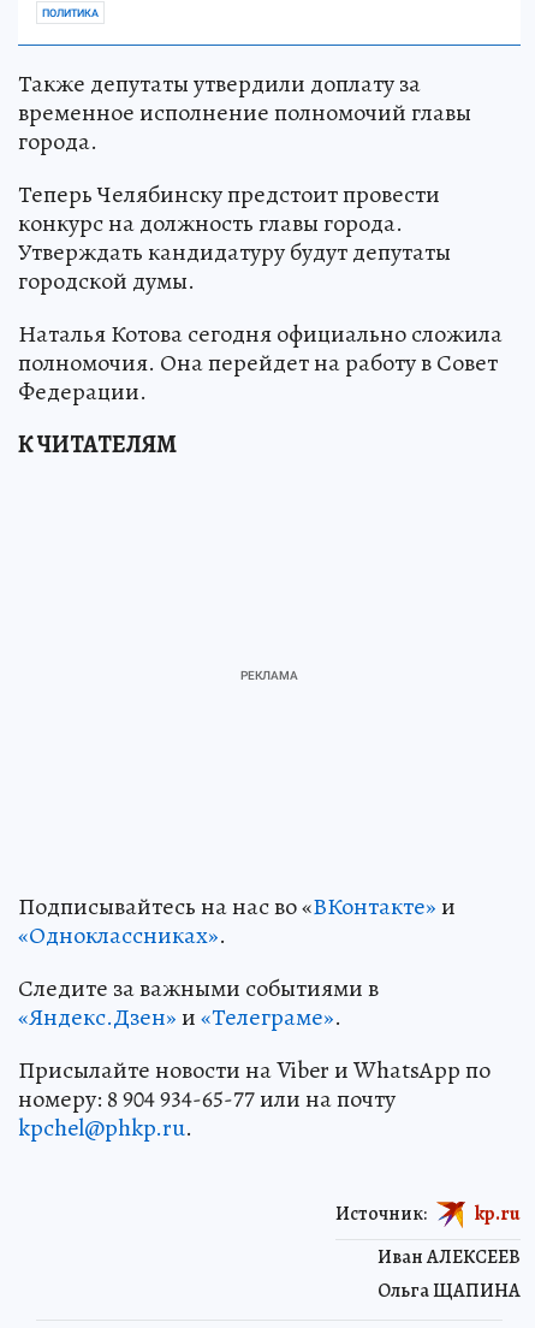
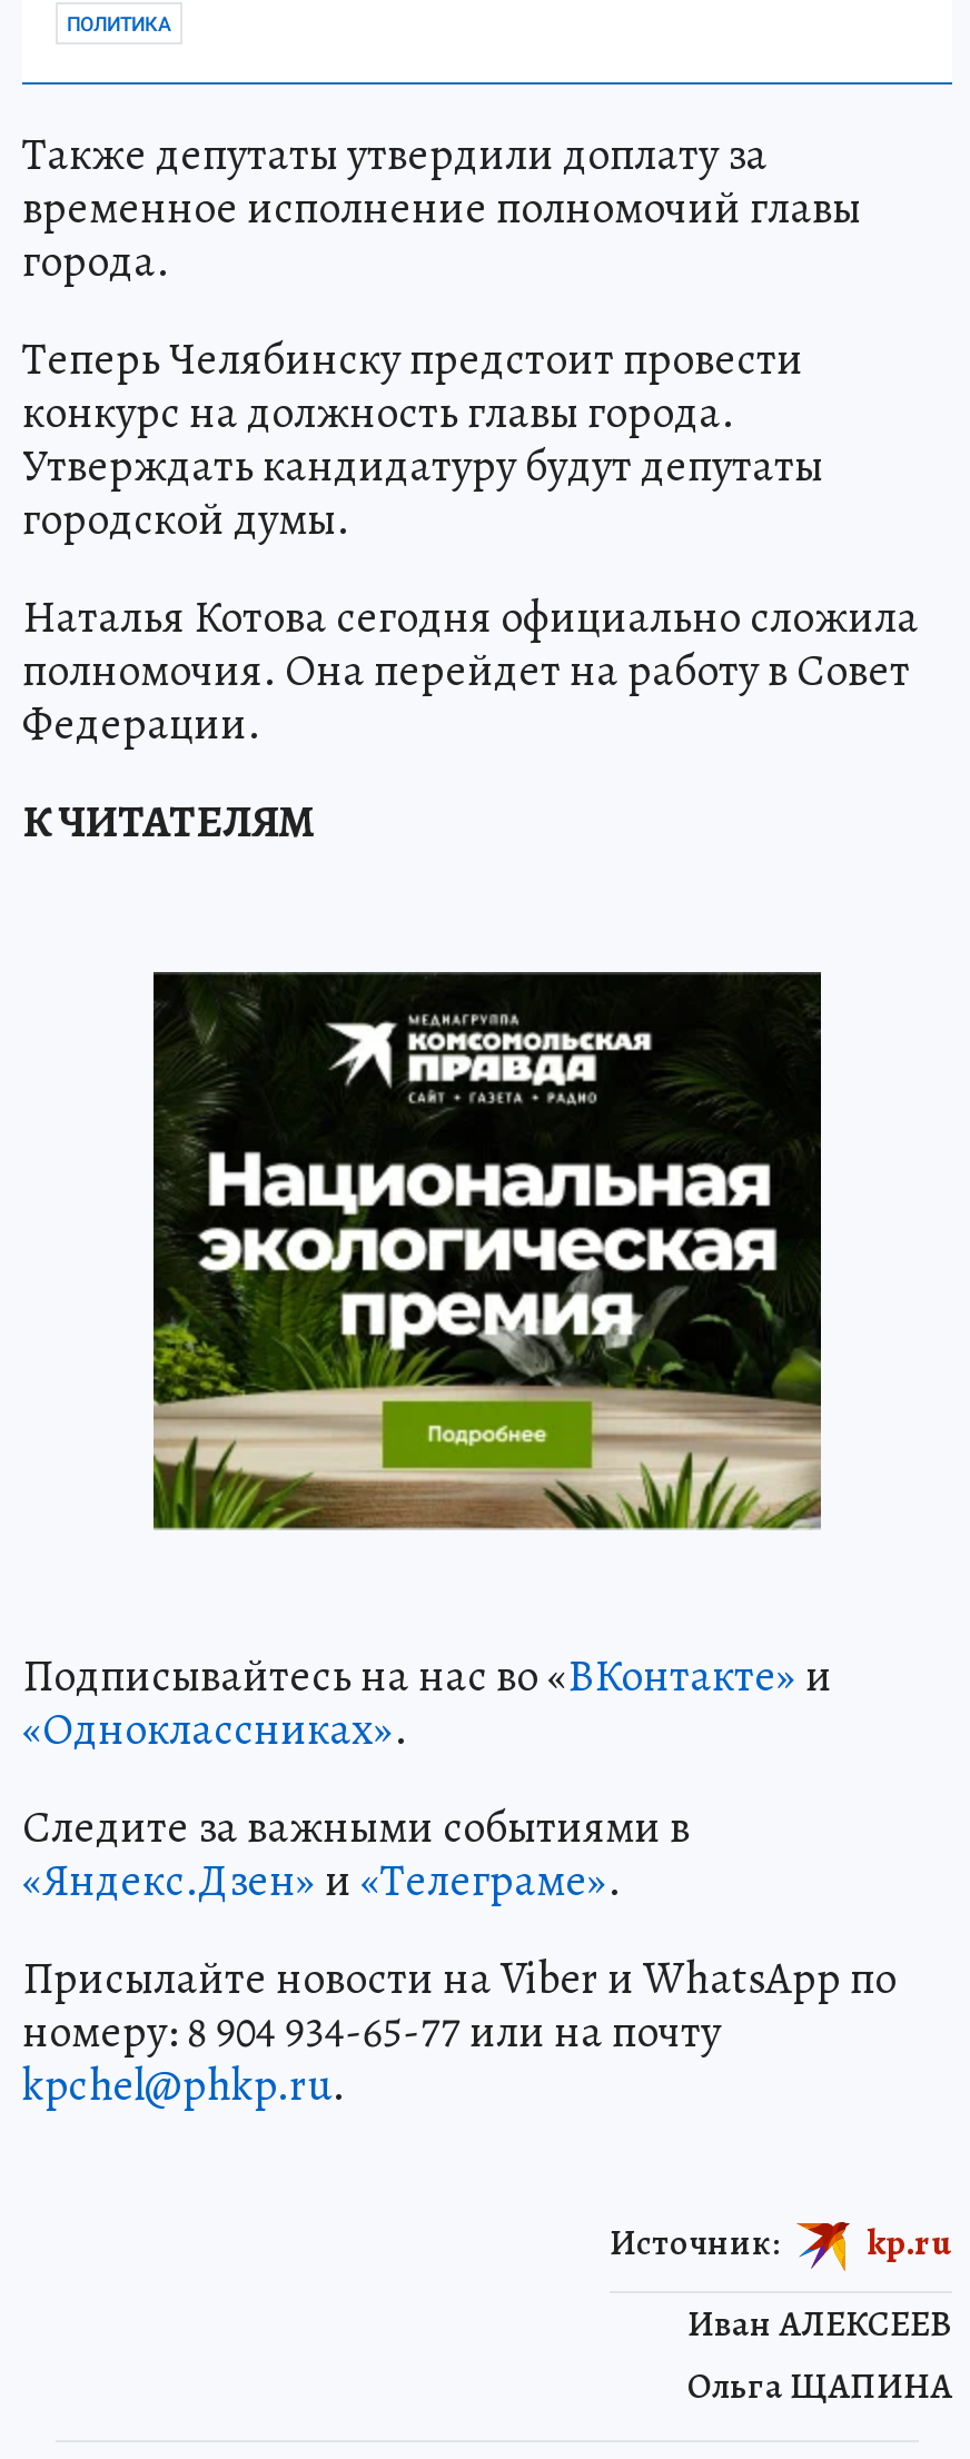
+ [image]
